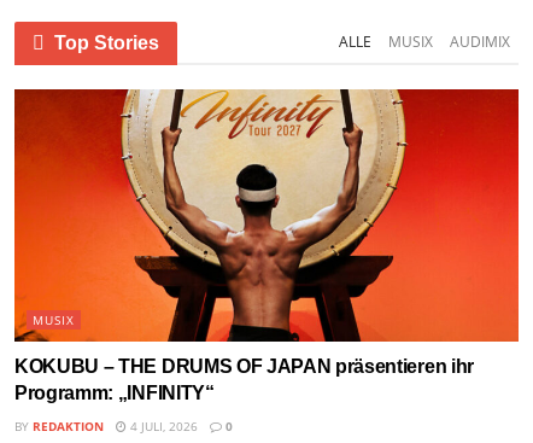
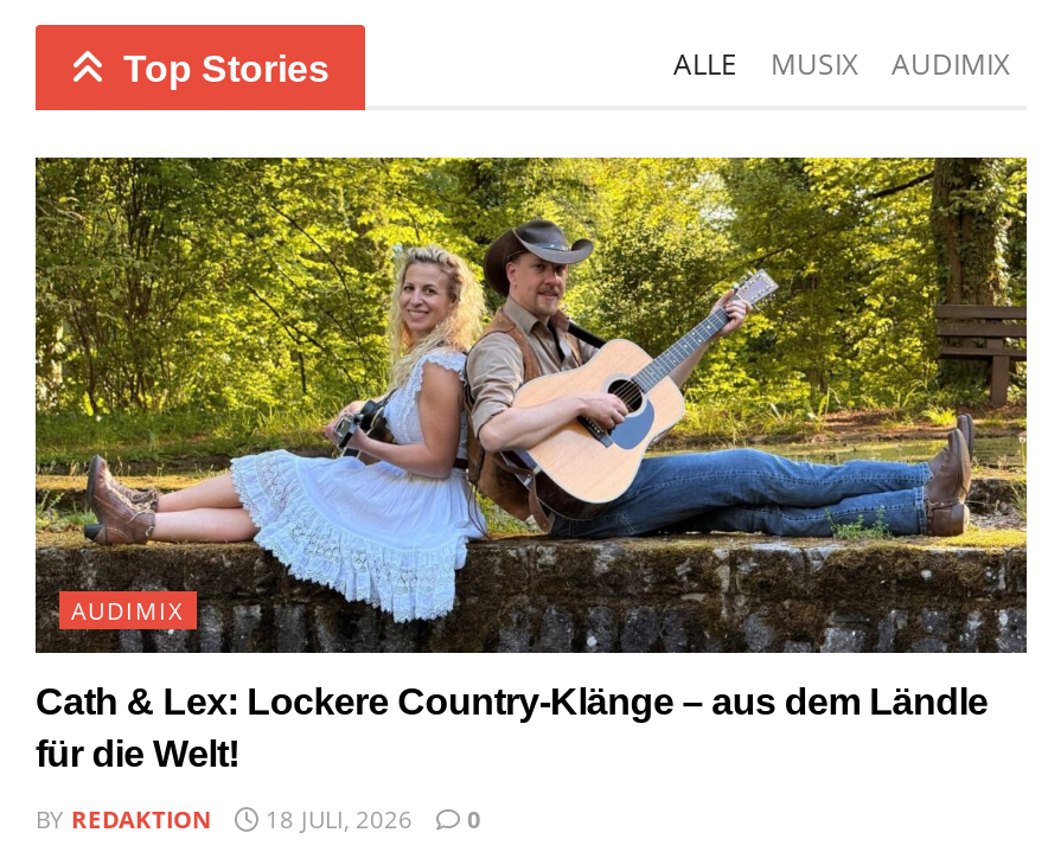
- [image]
- MUSIX
+ [image]
+ AUDIMIX

- KOKUBU – THE DRUMS OF JAPAN präsentieren ihr
- Programm: „INFINITY“
+ Cath & Lex: Lockere Country-Klänge – aus dem Ländle
+ für die Welt!

- BY REDAKTION 4 JULI, 2026 0
+ BY REDAKTION 18 JULI, 2026 0
